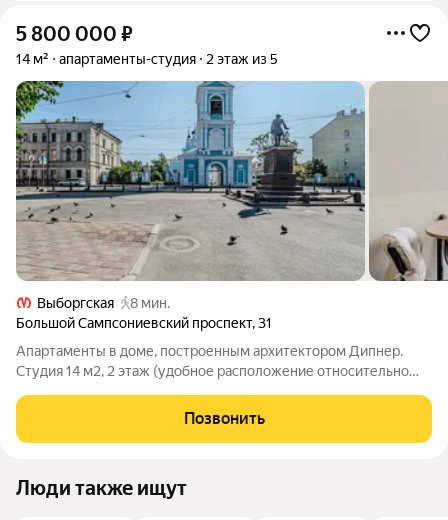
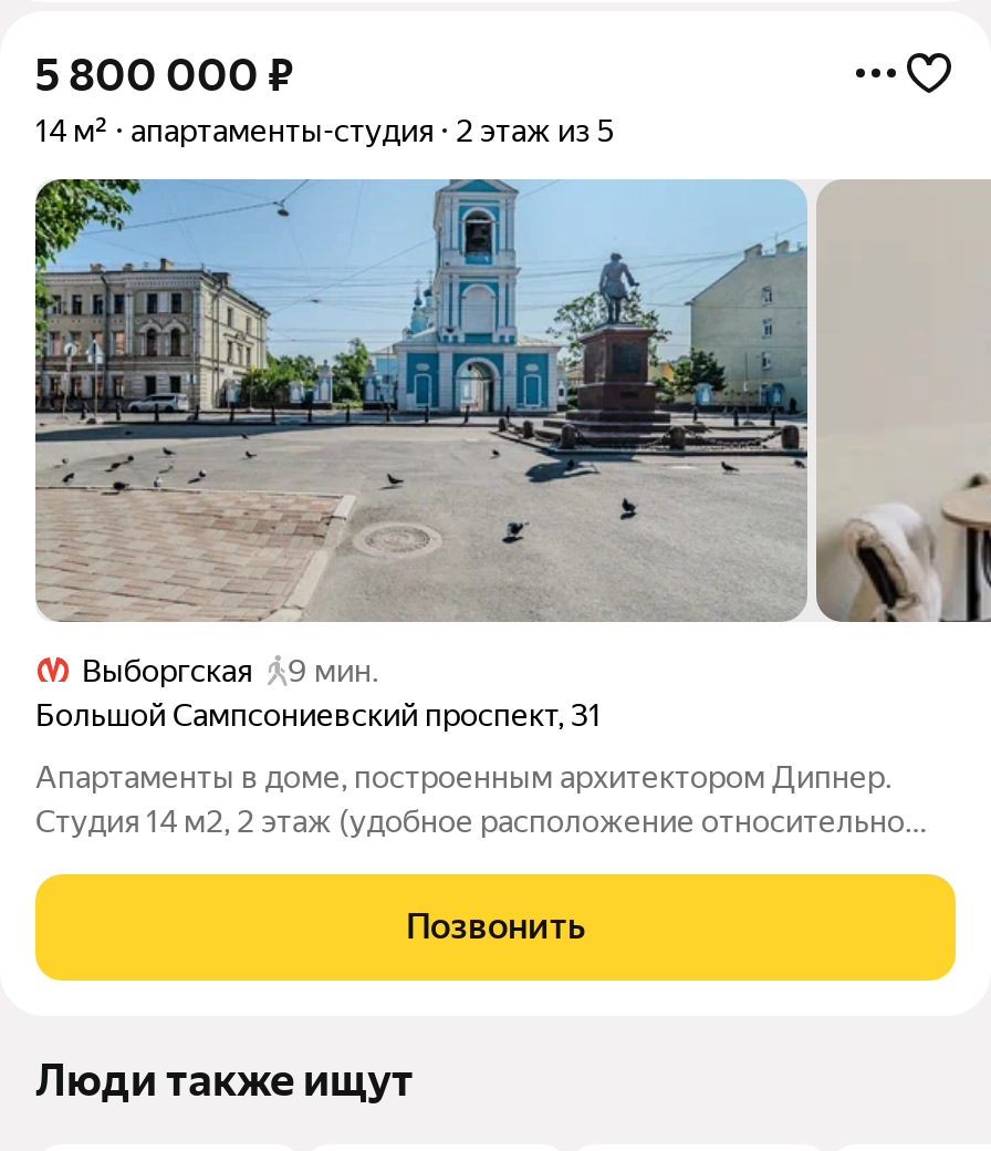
- Выборгская 8 мин.
+ Выборгская 9 мин.
